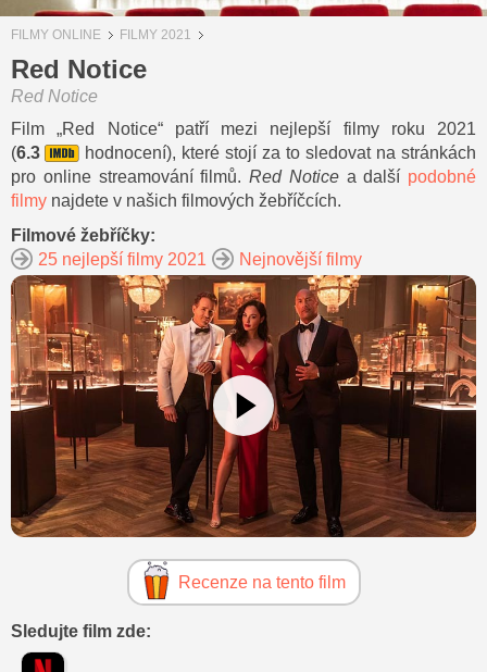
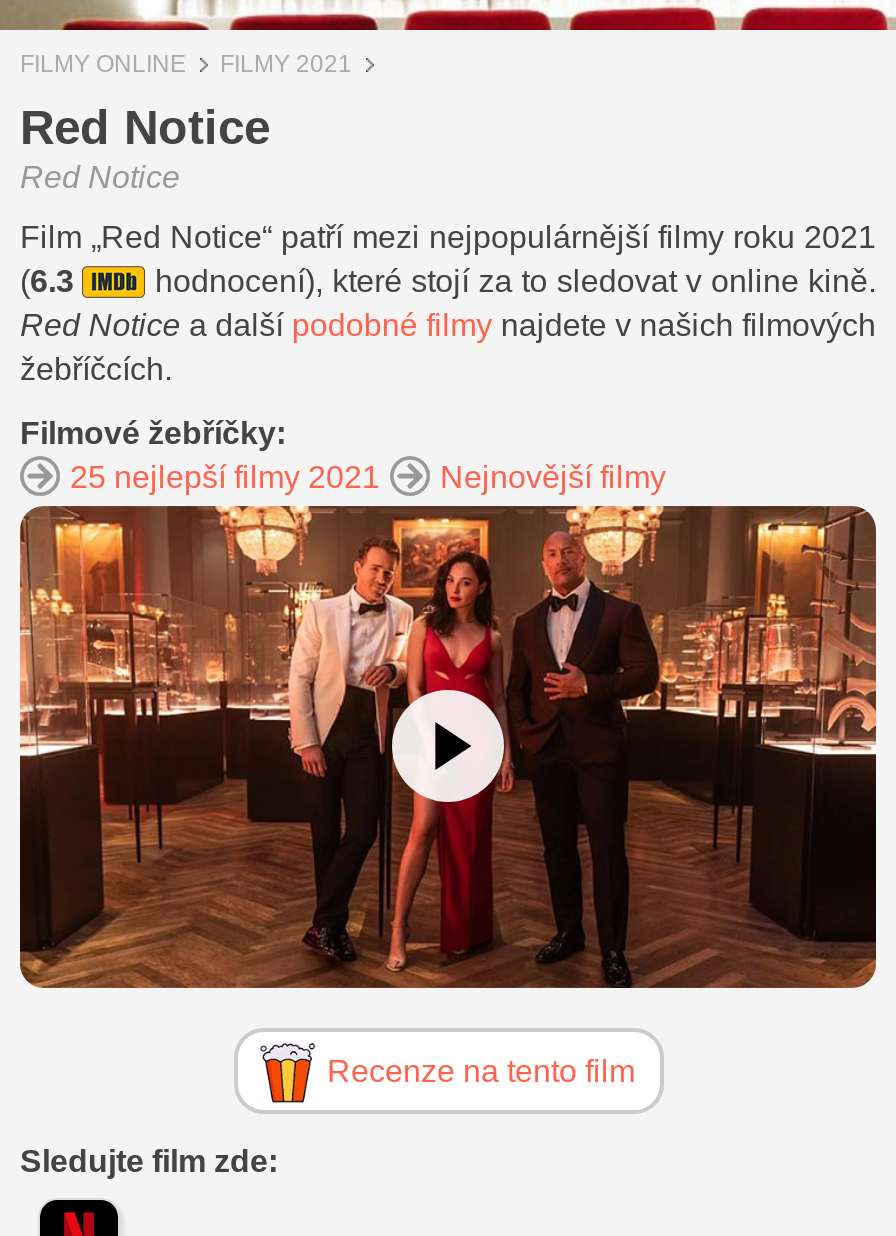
- Film „Red Notice“ patří mezi nejlepší filmy roku 2021
+ Film „Red Notice“ patří mezi nejpopulárnější filmy roku 2021

- hodnocení), které stojí za to sledovat na stránkách
- pro online streamování filmů. Red Notice a další podobné
- filmy najdete v našich filmových žebříčcích.
+ hodnocení), které stojí za to sledovat v online kině.
+ Red Notice a další podobné filmy najdete v našich filmových
+ žebříčcích.
